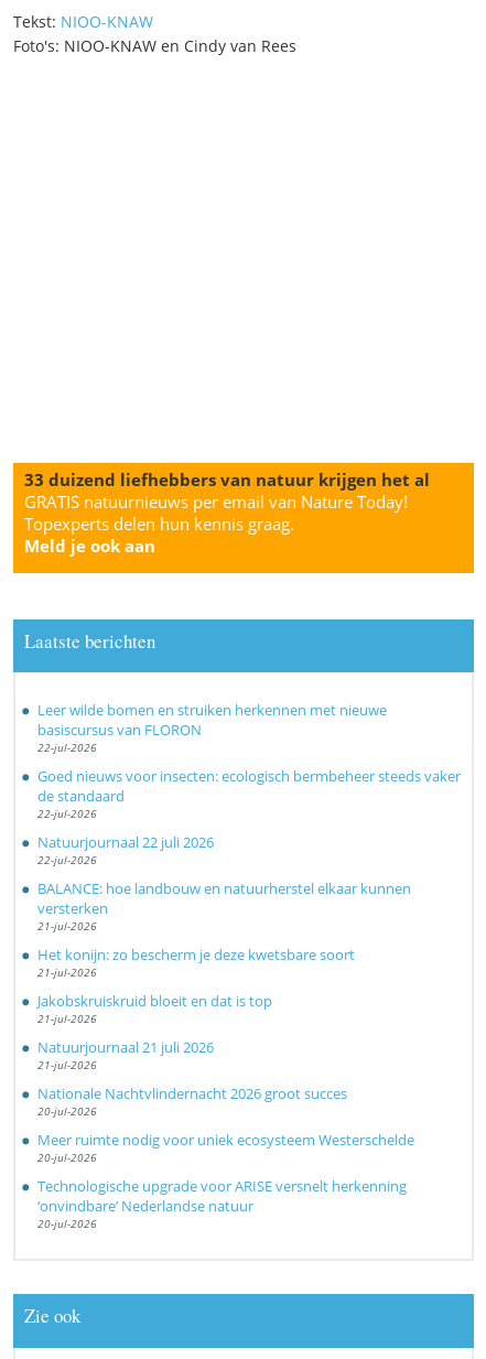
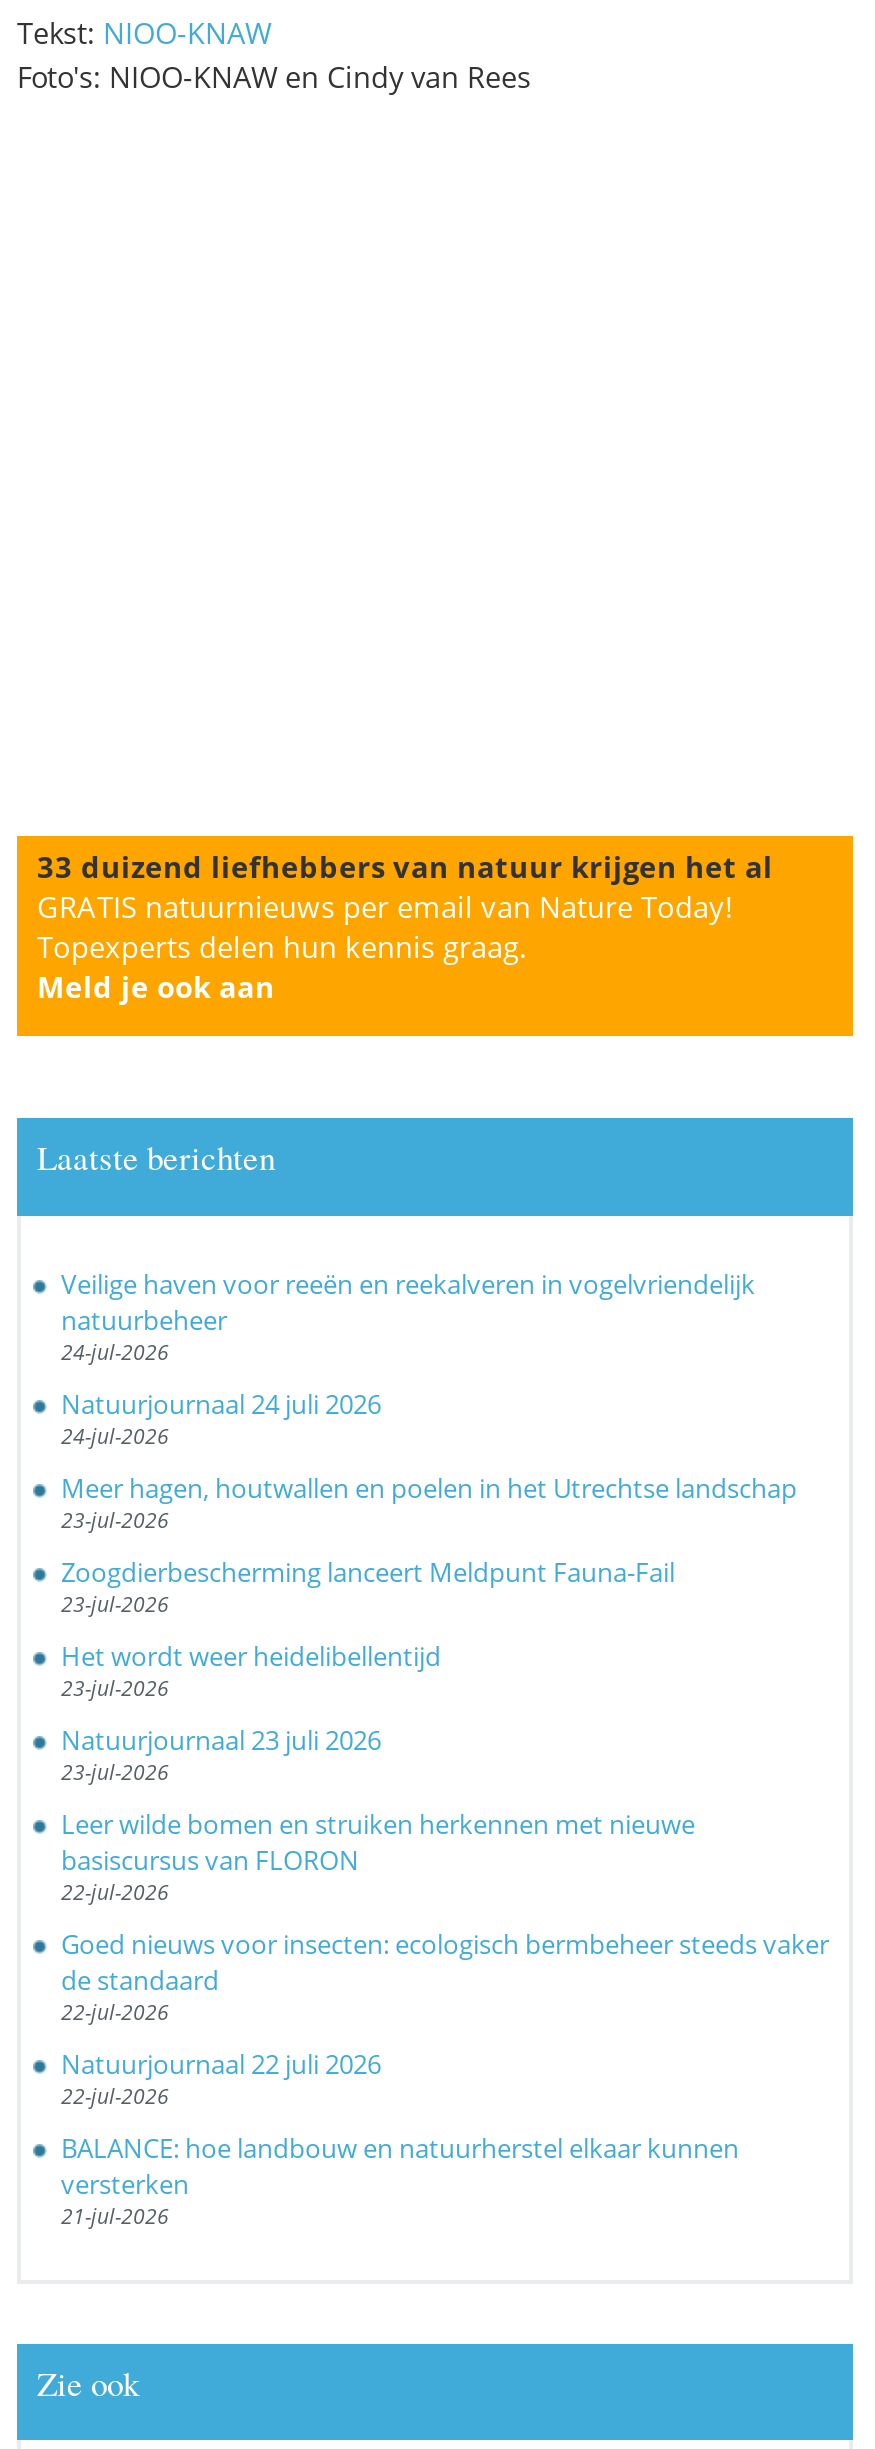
+ Veilige haven voor reeën en reekalveren in vogelvriendelijk
+ natuurbeheer
+ 24-jul-2026
+ Natuurjournaal 24 juli 2026
+ 24-jul-2026
+ Meer hagen, houtwallen en poelen in het Utrechtse landschap
+ 23-jul-2026
+ Zoogdierbescherming lanceert Meldpunt Fauna-Fail
+ 23-jul-2026
+ Het wordt weer heidelibellentijd
+ 23-jul-2026
+ Natuurjournaal 23 juli 2026
+ 23-jul-2026

moved down: Leer wilde bomen en struiken herkennen met nieuwe | basiscursus van FLORON | 22-jul-2026 | ... | versterken | 21-jul-2026

- Het konijn: zo bescherm je deze kwetsbare soort
- 21-jul-2026
- Jakobskruiskruid bloeit en dat is top
- 21-jul-2026
- Natuurjournaal 21 juli 2026
- 21-jul-2026
- Nationale Nachtvlindernacht 2026 groot succes
- 20-jul-2026
- Meer ruimte nodig voor uniek ecosysteem Westerschelde
- 20-jul-2026
- Technologische upgrade voor ARISE versnelt herkenning
- ‘onvindbare’ Nederlandse natuur
- 20-jul-2026
